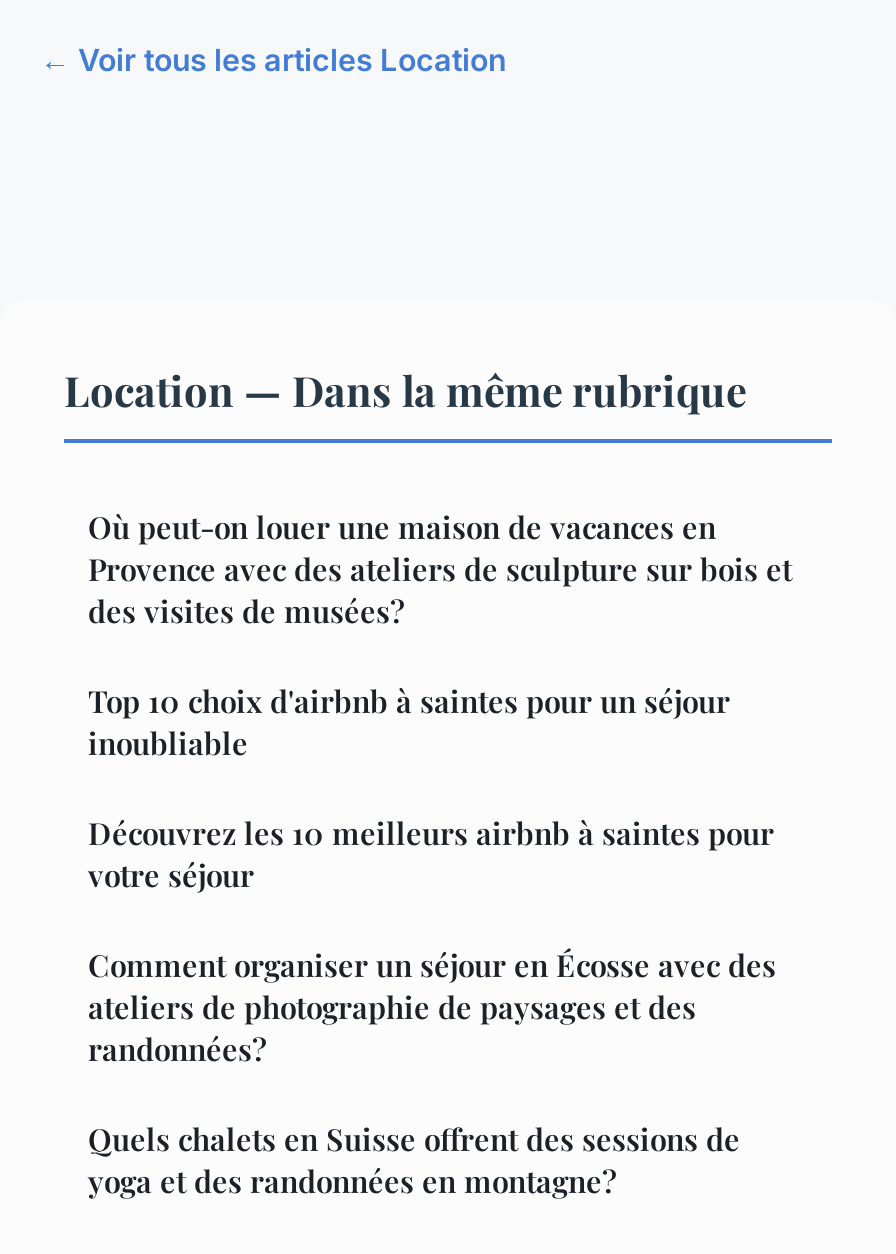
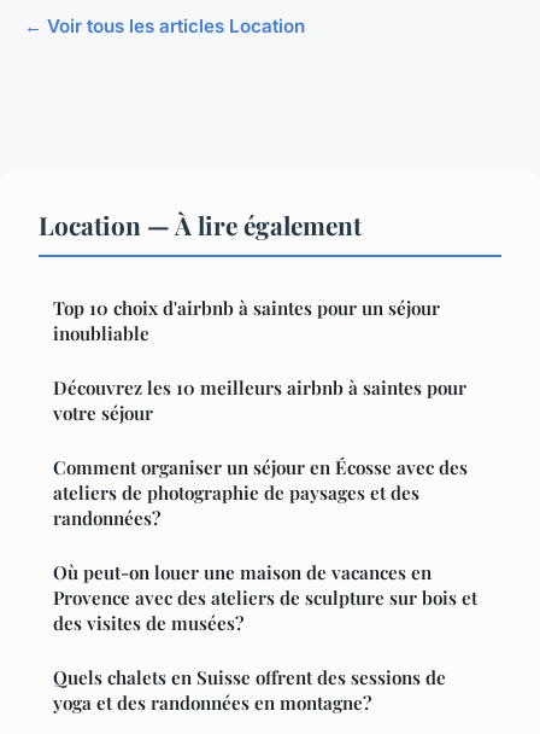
- Location — Dans la même rubrique
+ Location — À lire également

moved down: Où peut-on louer une maison de vacances en | Provence avec des ateliers de sculpture sur bois et | des visites de musées?

moved up: Top 10 choix d'airbnb à saintes pour un séjour | inoubliable | Découvrez les 10 meilleurs airbnb à saintes pour | votre séjour | Comment organiser un séjour en Écosse avec des | ateliers de photographie de paysages et des | randonnées?
